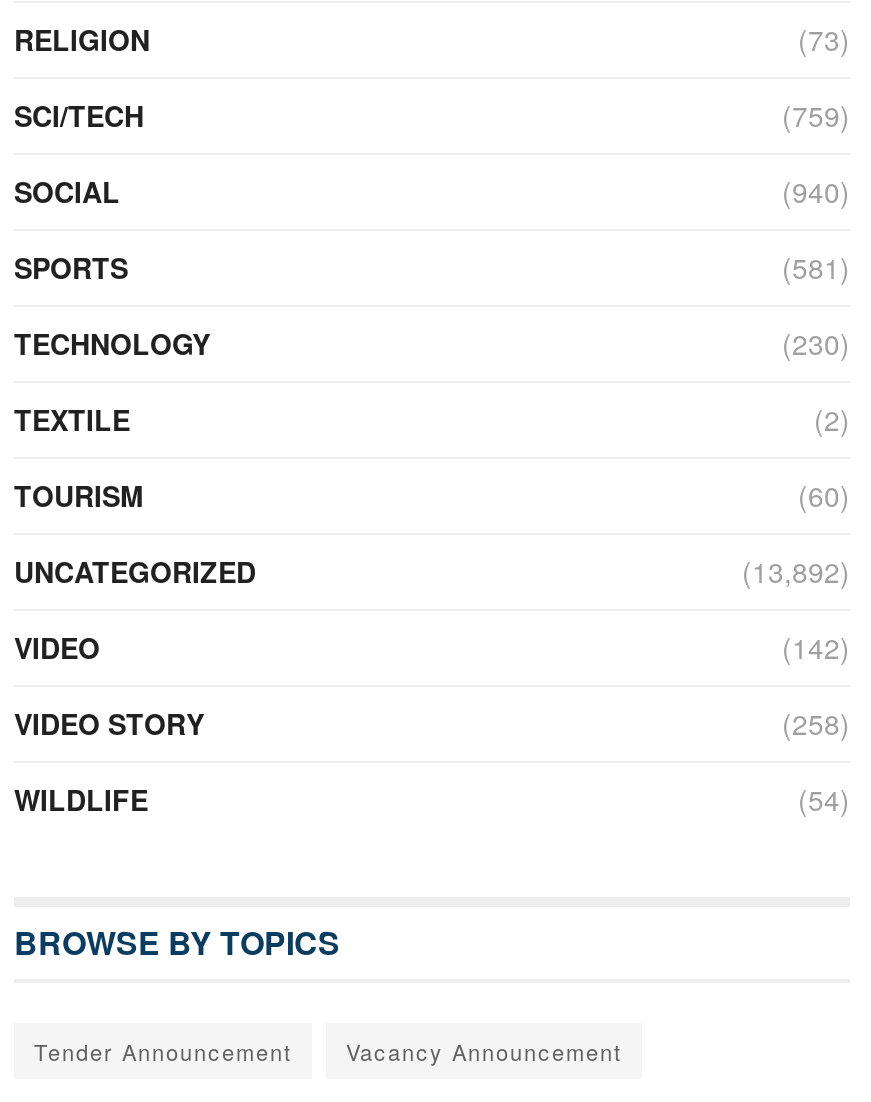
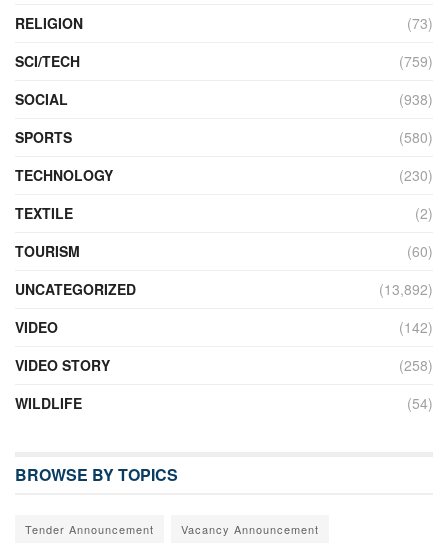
- (940)
+ (938)

- (581)
+ (580)
